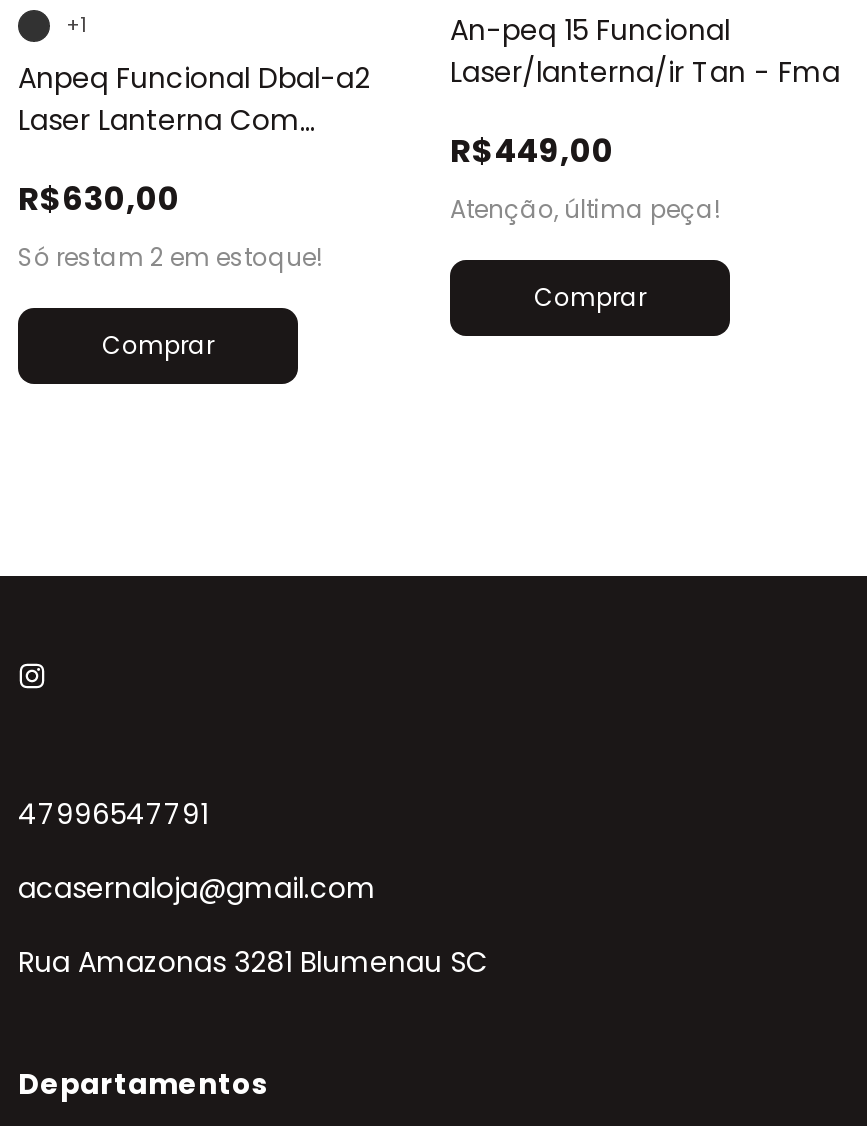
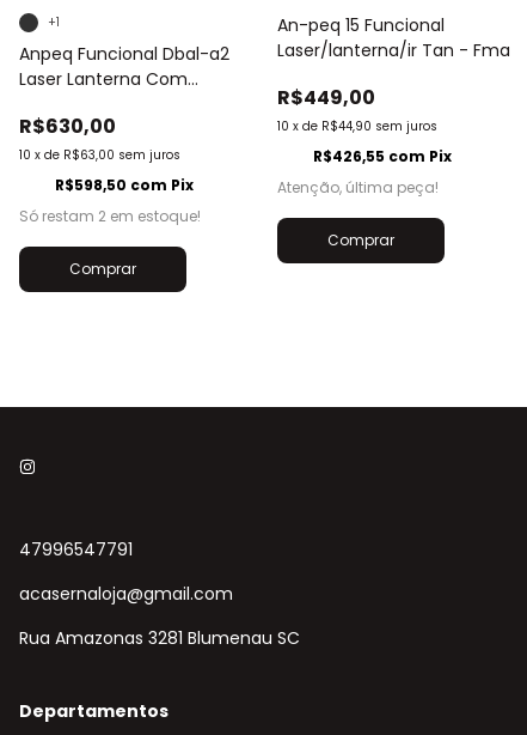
+ 10 x de R$63,00 sem juros
+ R$598,50 com Pix

+ 10 x de R$44,90 sem juros
+ R$426,55 com Pix
